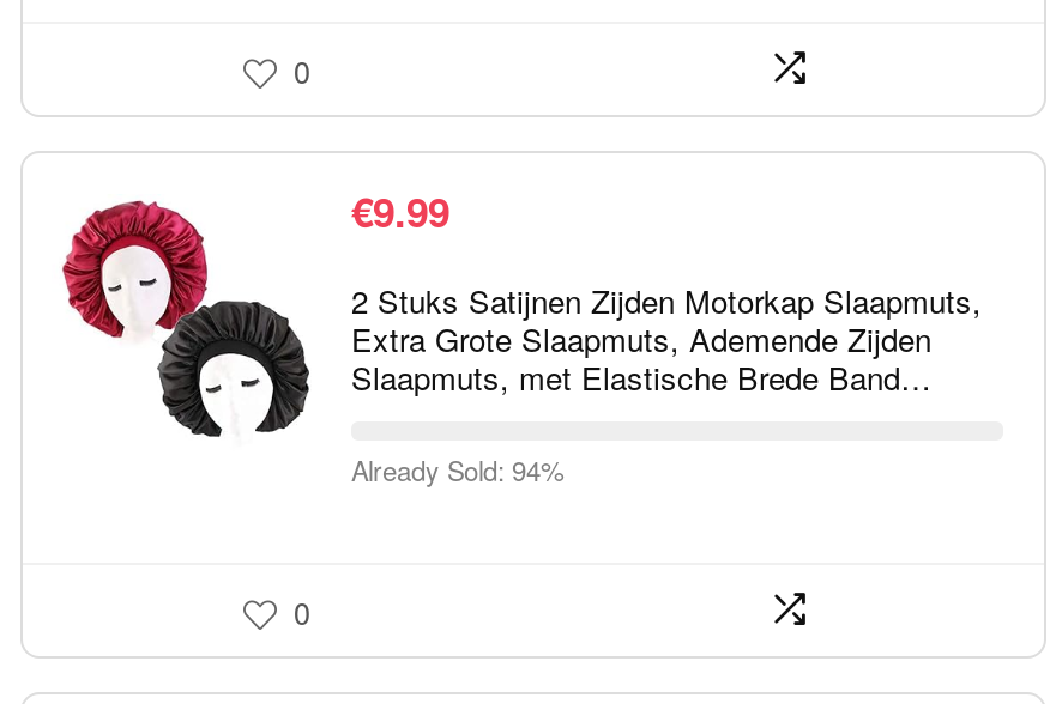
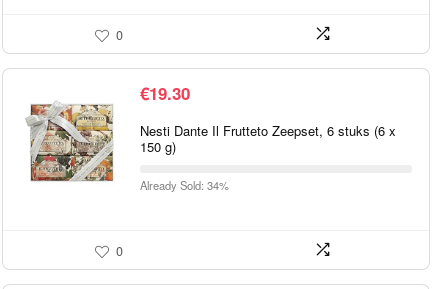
- [image]
- €9.99
+ [image]
+ €19.30

- 2 Stuks Satijnen Zijden Motorkap Slaapmuts,
- Extra Grote Slaapmuts, Ademende Zijden
- Slaapmuts, met Elastische Brede Band…
+ Nesti Dante Il Frutteto Zeepset, 6 stuks (6 x
+ 150 g)

- Already Sold: 94%
+ Already Sold: 34%
